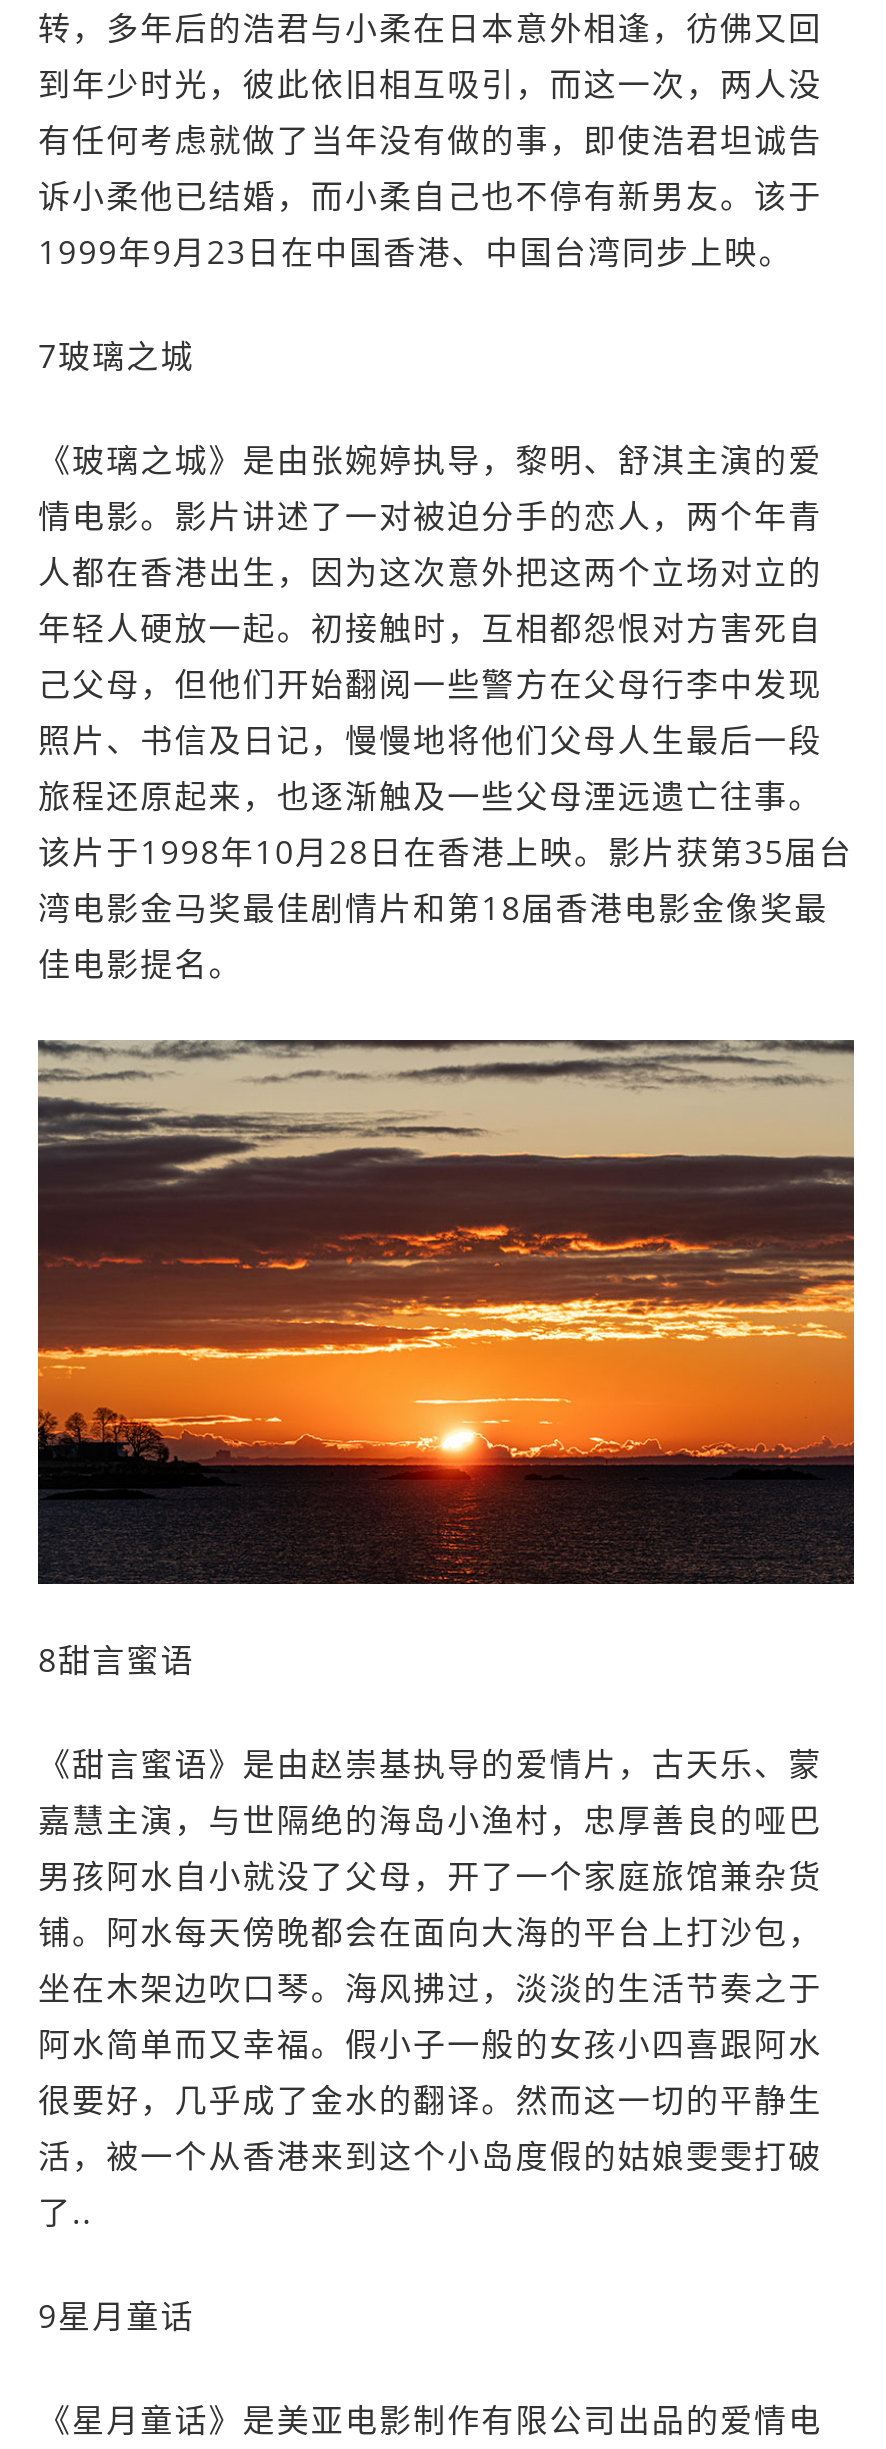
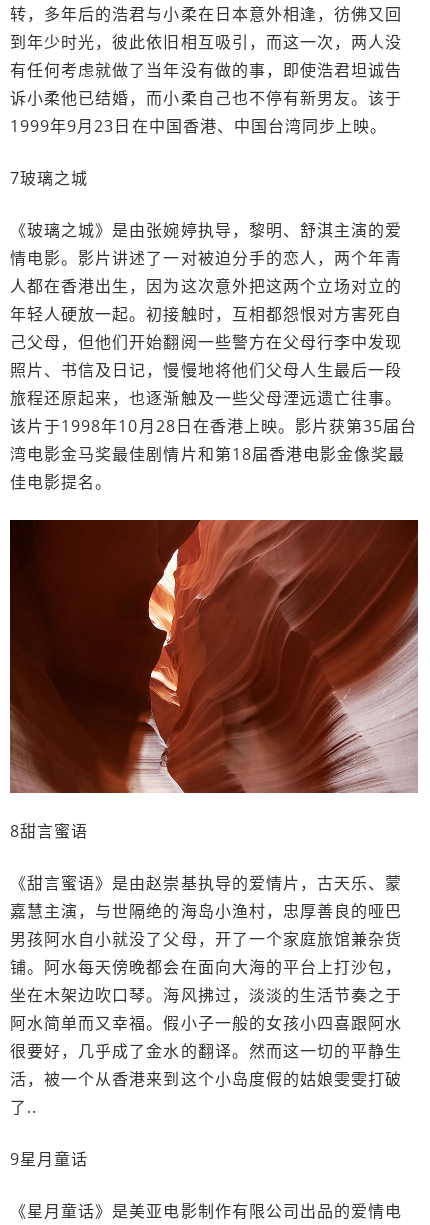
- [image]
+ [image]
